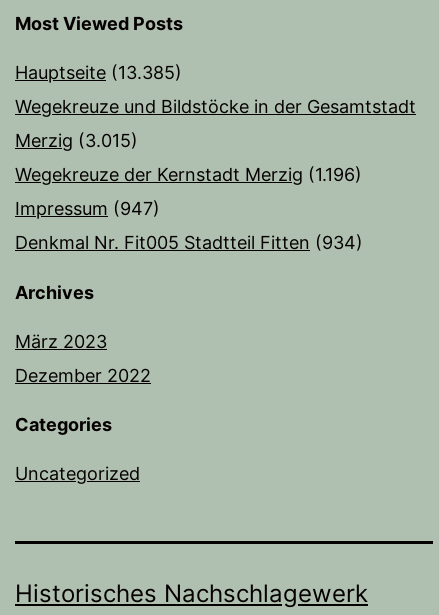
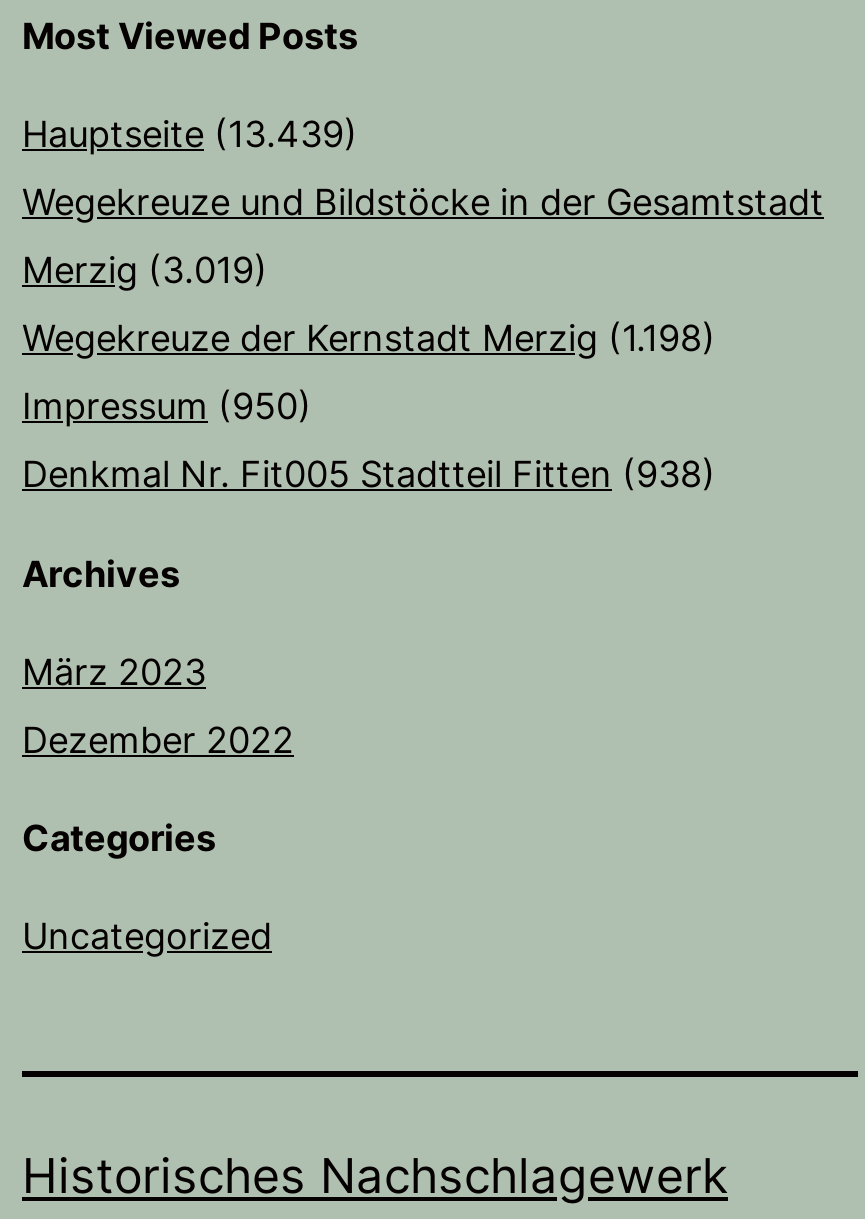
- Hauptseite (13.385)
+ Hauptseite (13.439)

- Merzig (3.015)
+ Merzig (3.019)

- Wegekreuze der Kernstadt Merzig (1.196)
+ Wegekreuze der Kernstadt Merzig (1.198)

- Impressum (947)
+ Impressum (950)

- Denkmal Nr. Fit005 Stadtteil Fitten (934)
+ Denkmal Nr. Fit005 Stadtteil Fitten (938)
